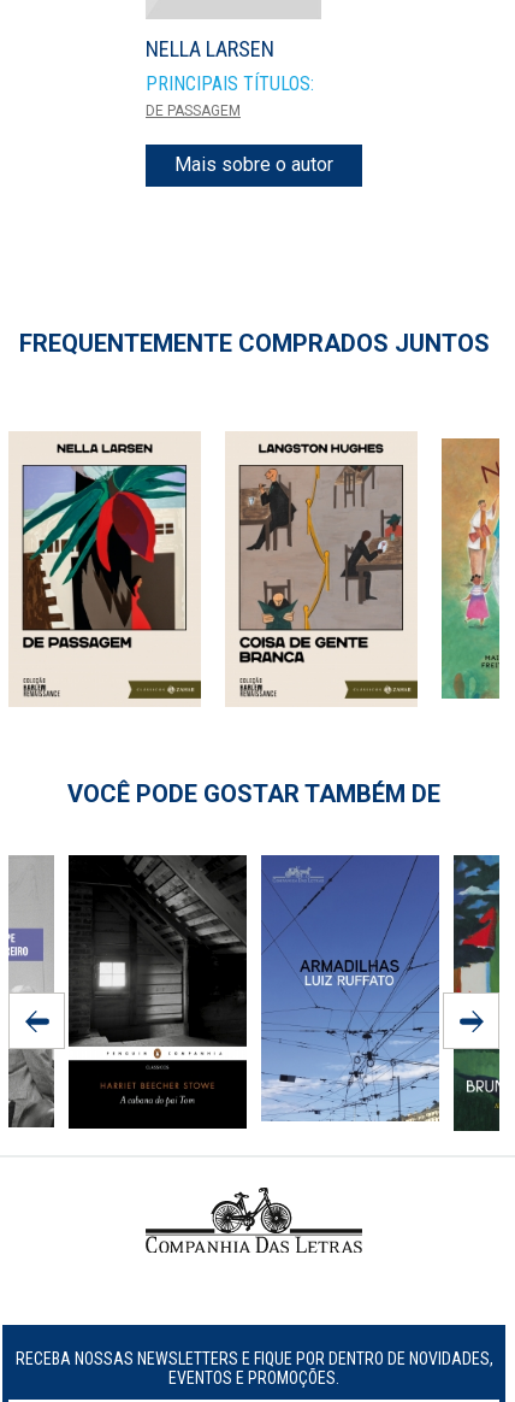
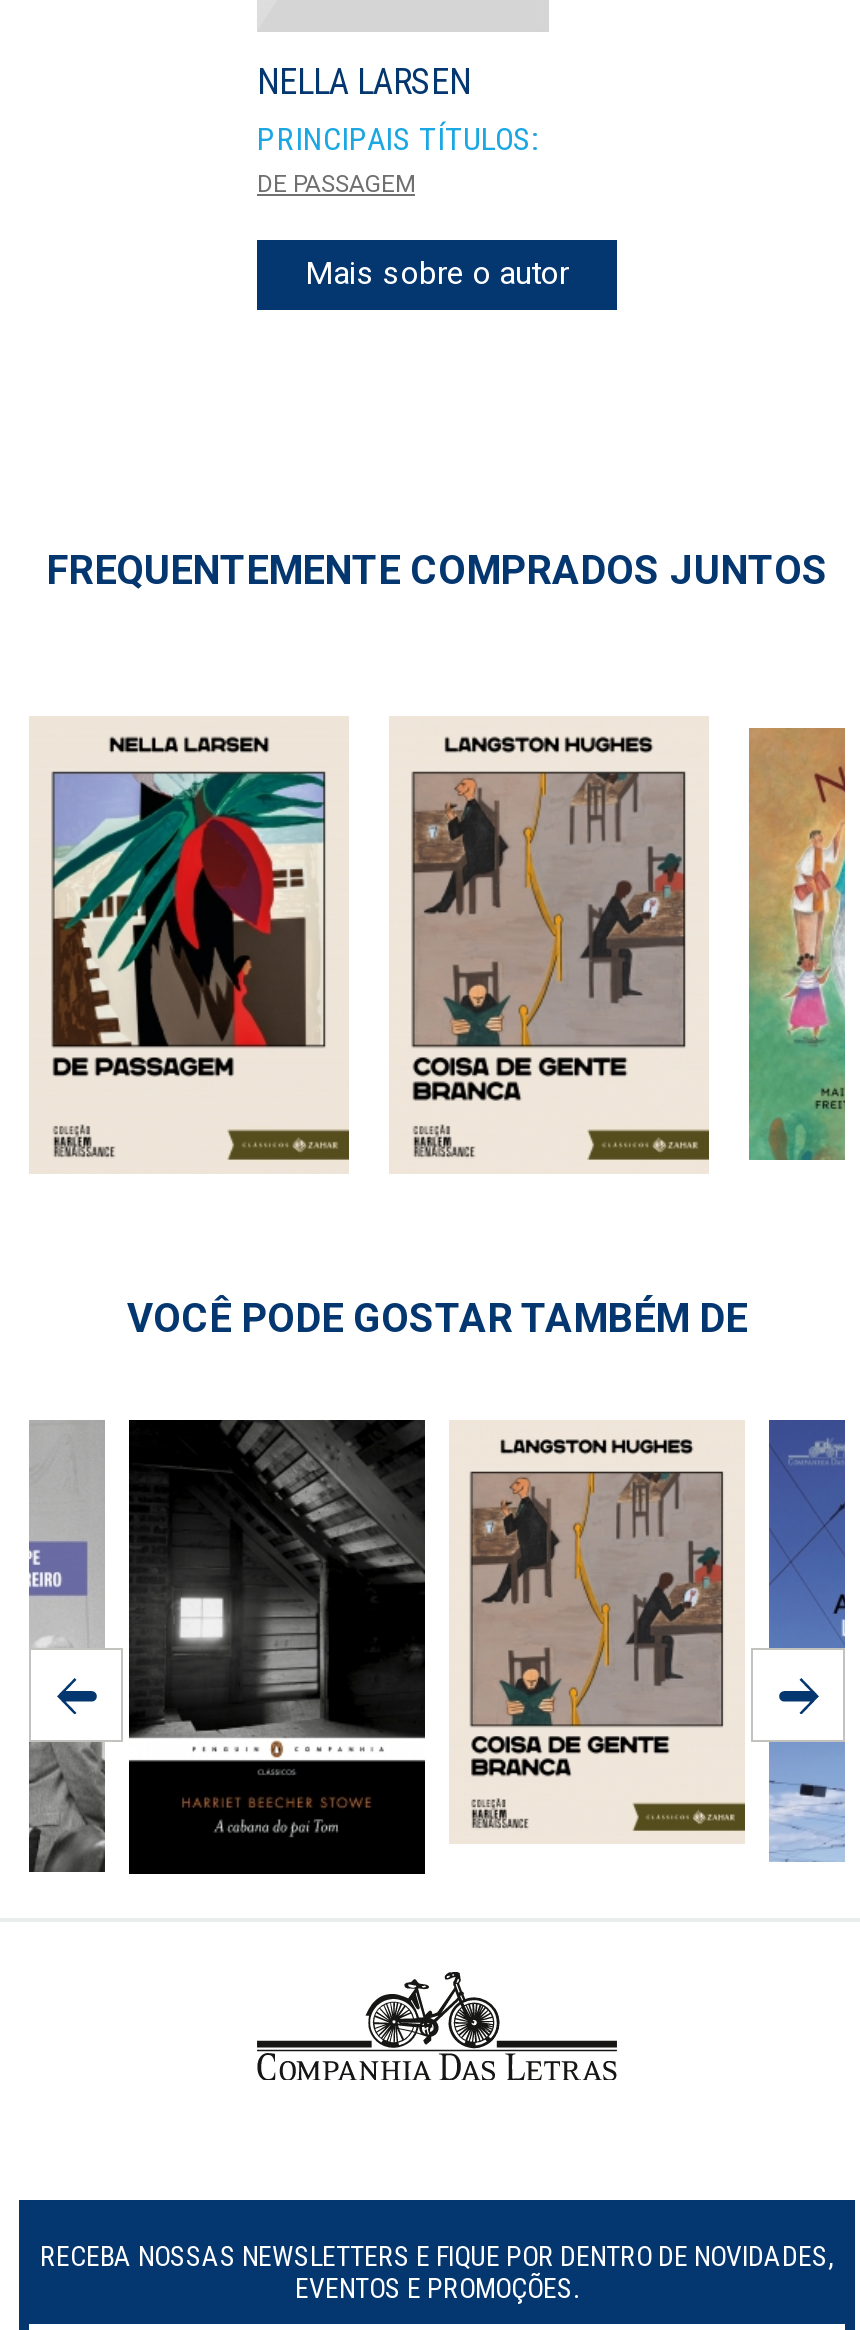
- [image]
+ [image]

- [image]
+ [image]

- [image]
+ [image]
